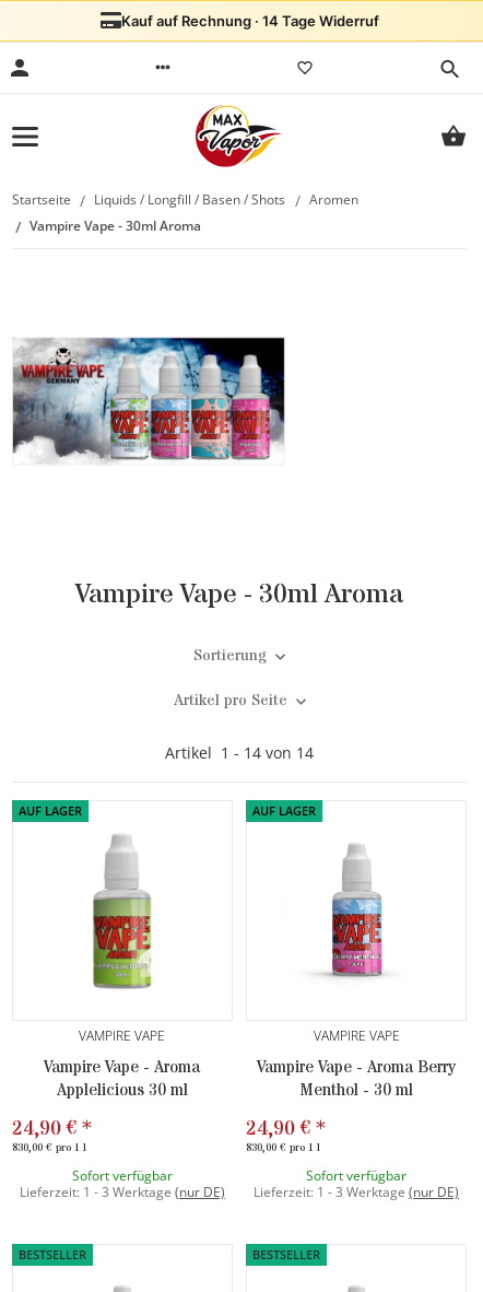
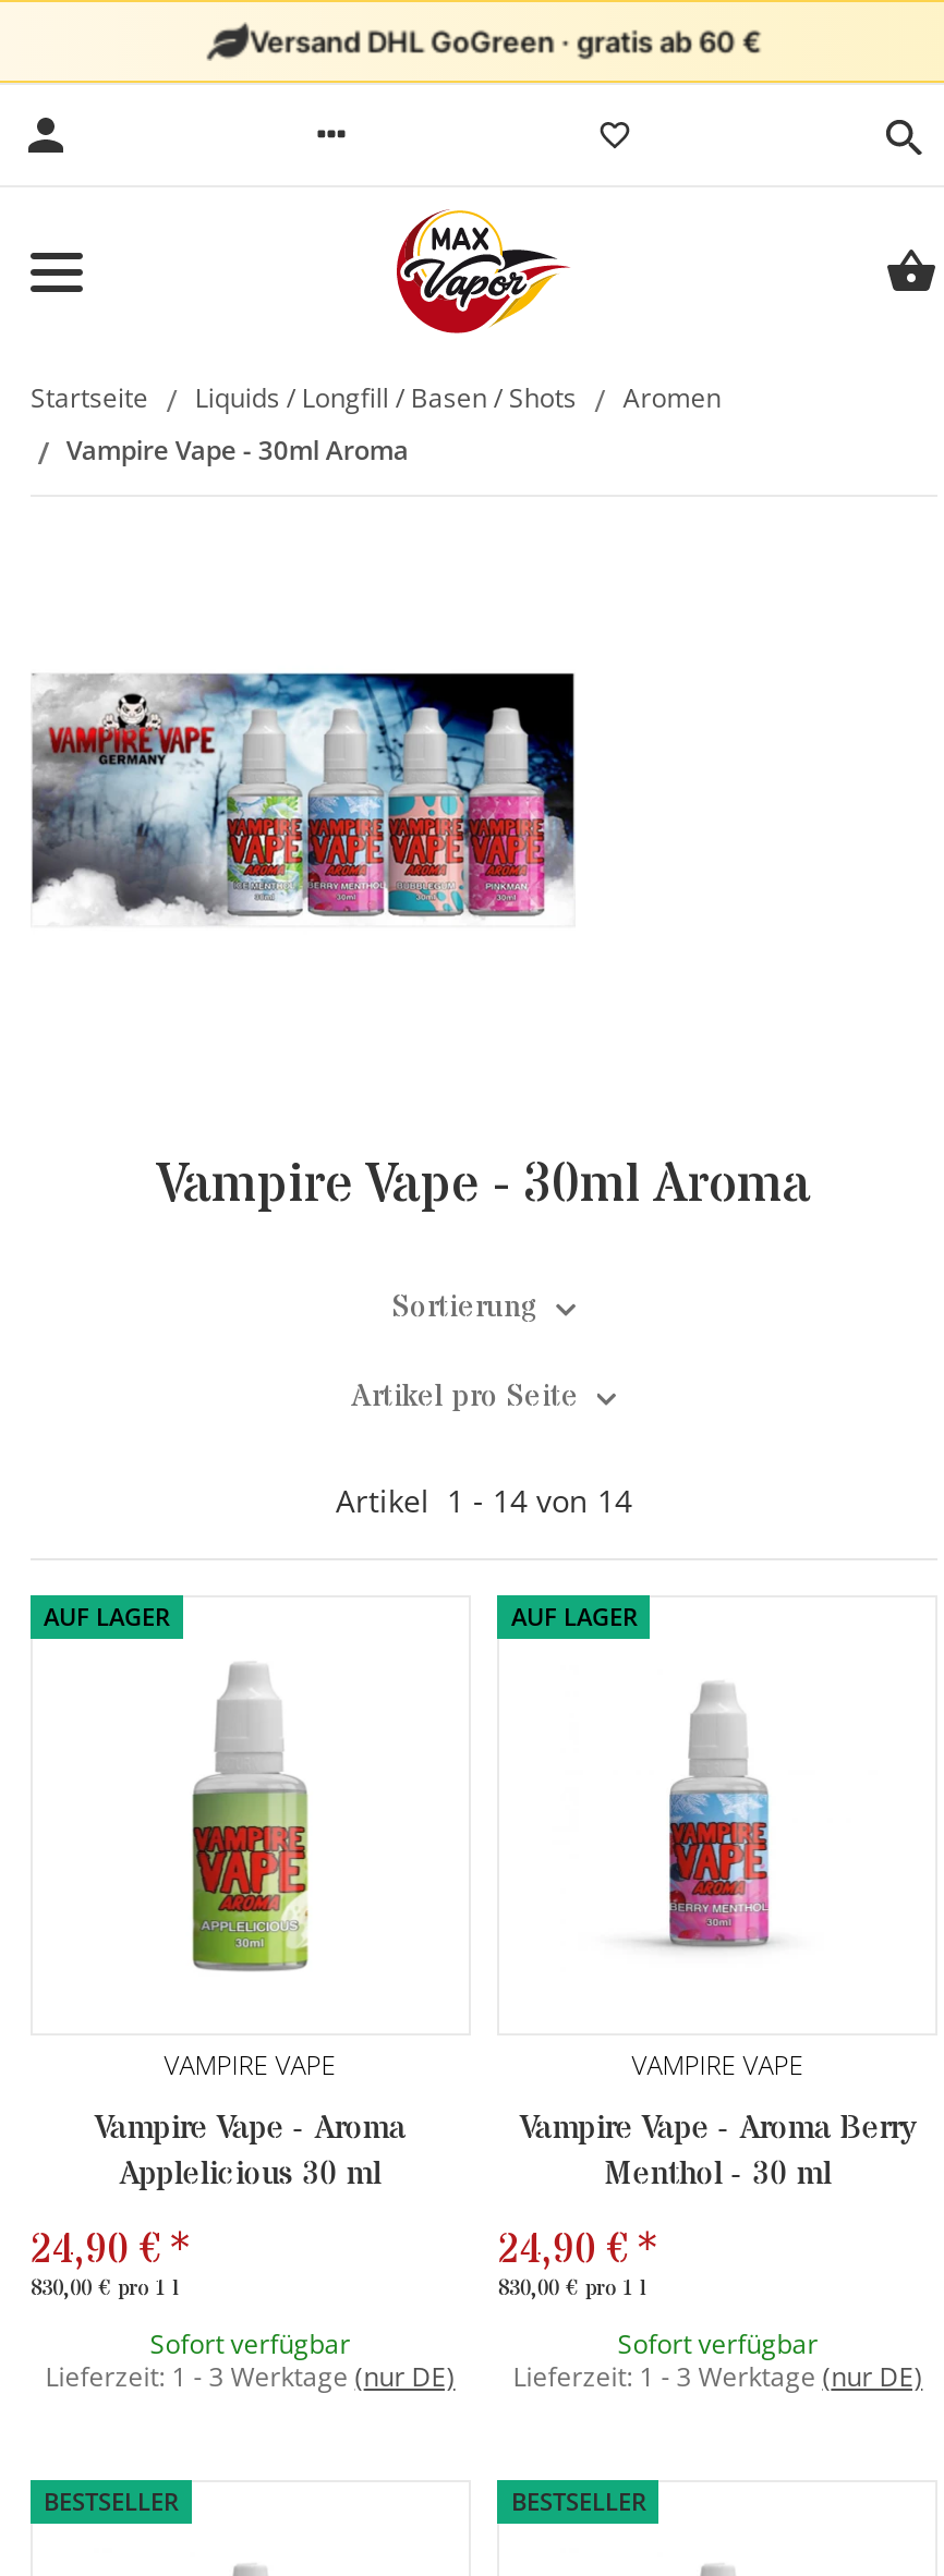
- Kauf auf Rechnung · 14 Tage Widerruf
+ Versand DHL GoGreen · gratis ab 60 €
